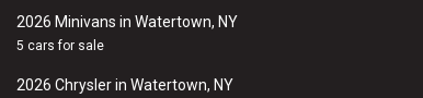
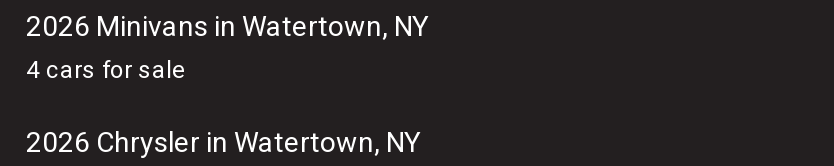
- 5 cars for sale
+ 4 cars for sale
